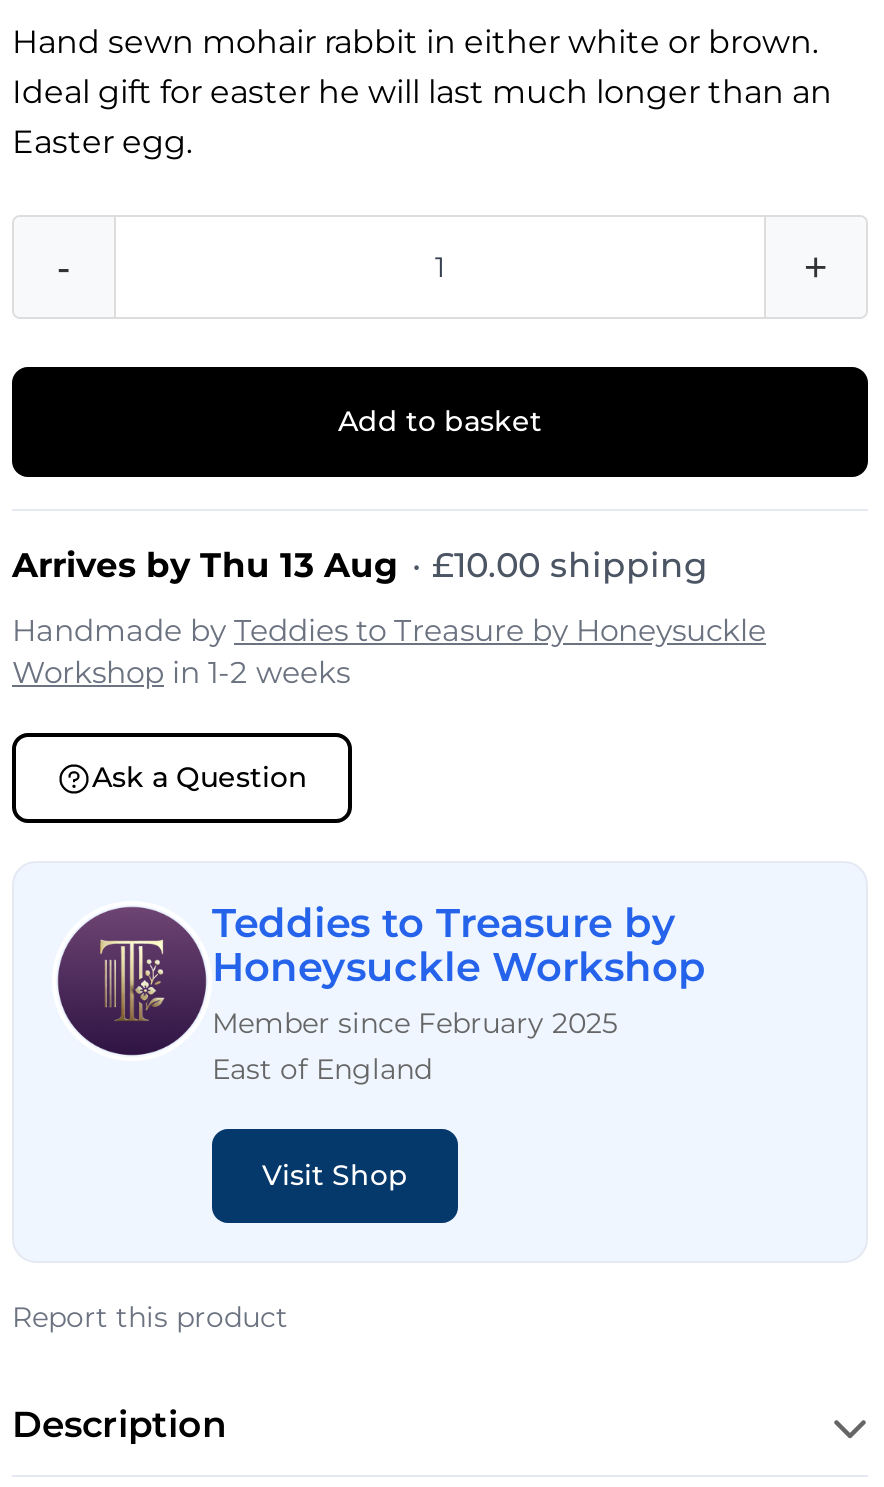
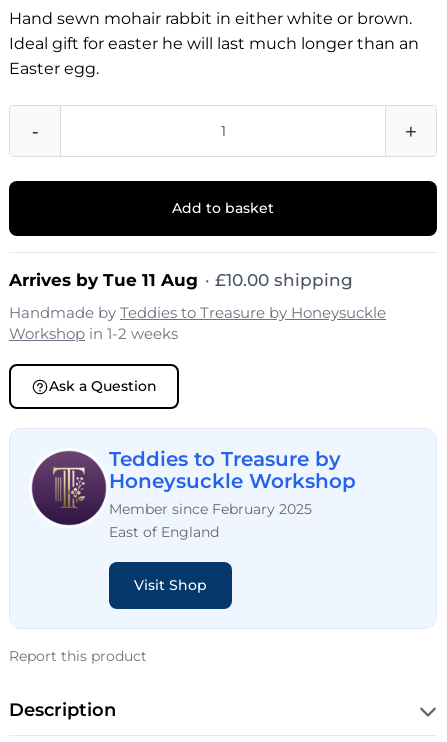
- Arrives by Thu 13 Aug · £10.00 shipping
+ Arrives by Tue 11 Aug · £10.00 shipping
